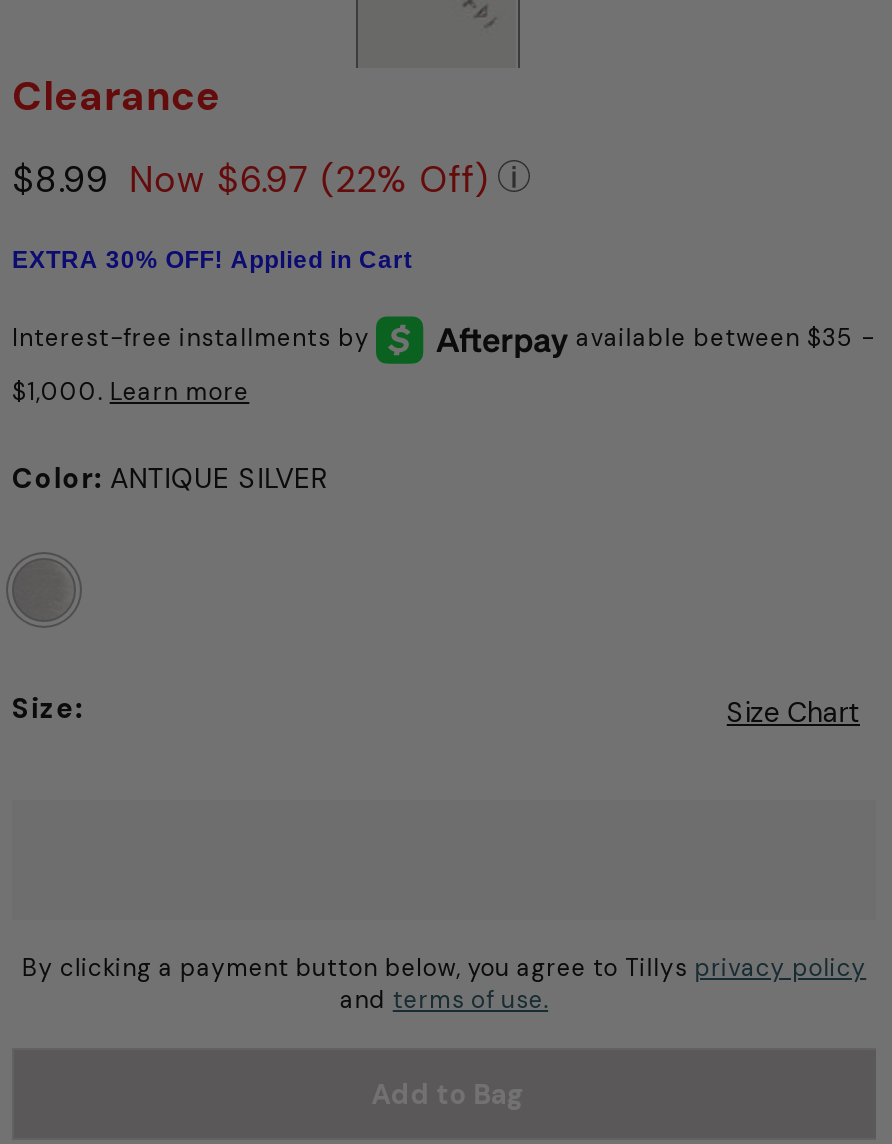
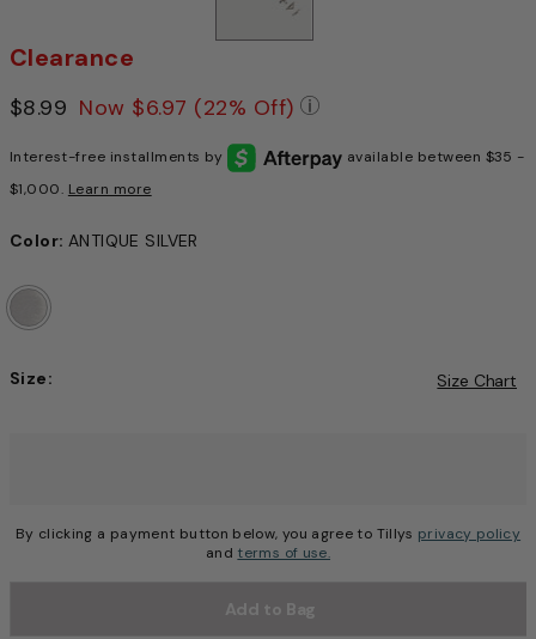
- EXTRA 30% OFF! Applied in Cart
